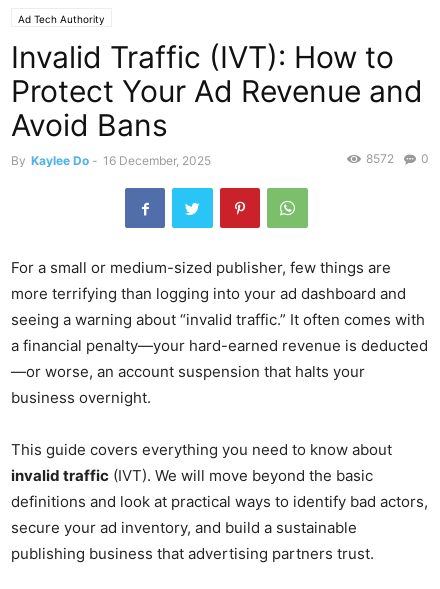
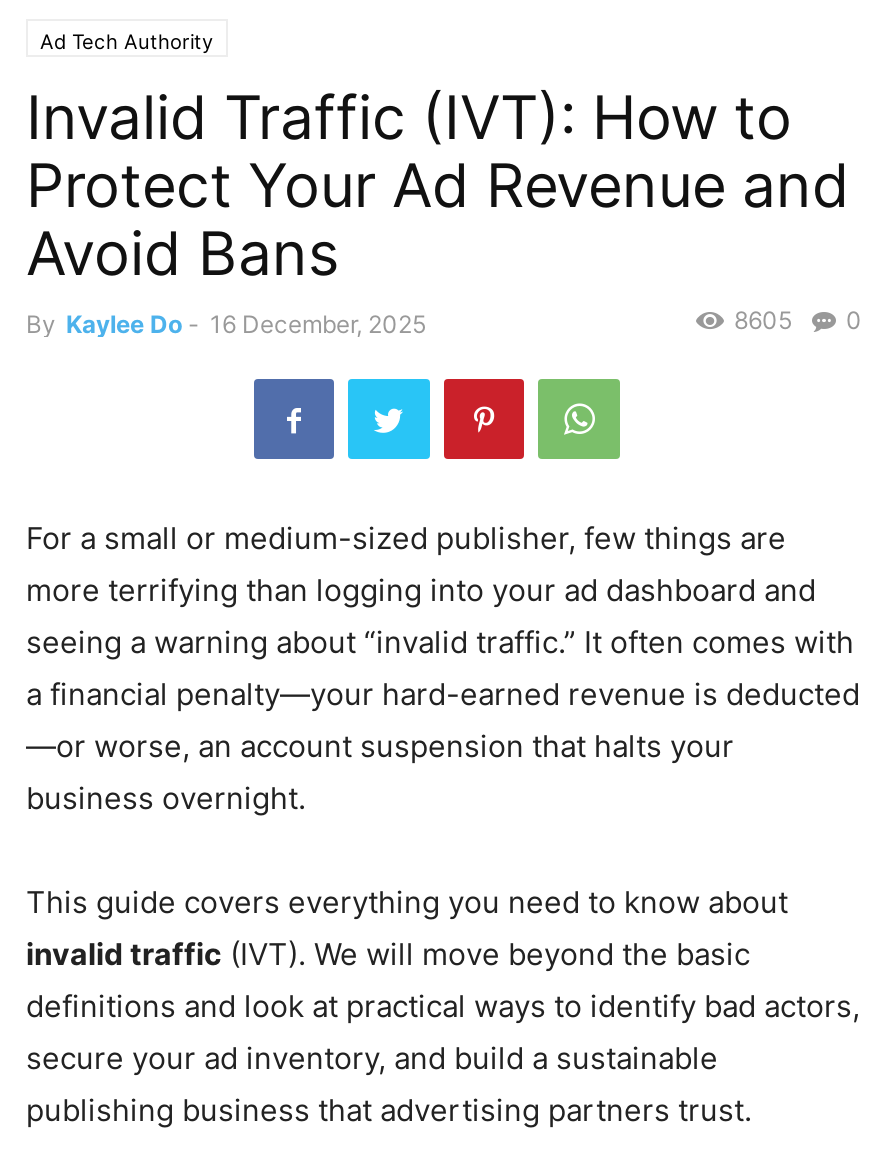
- 8572 0
+ 8605 0
